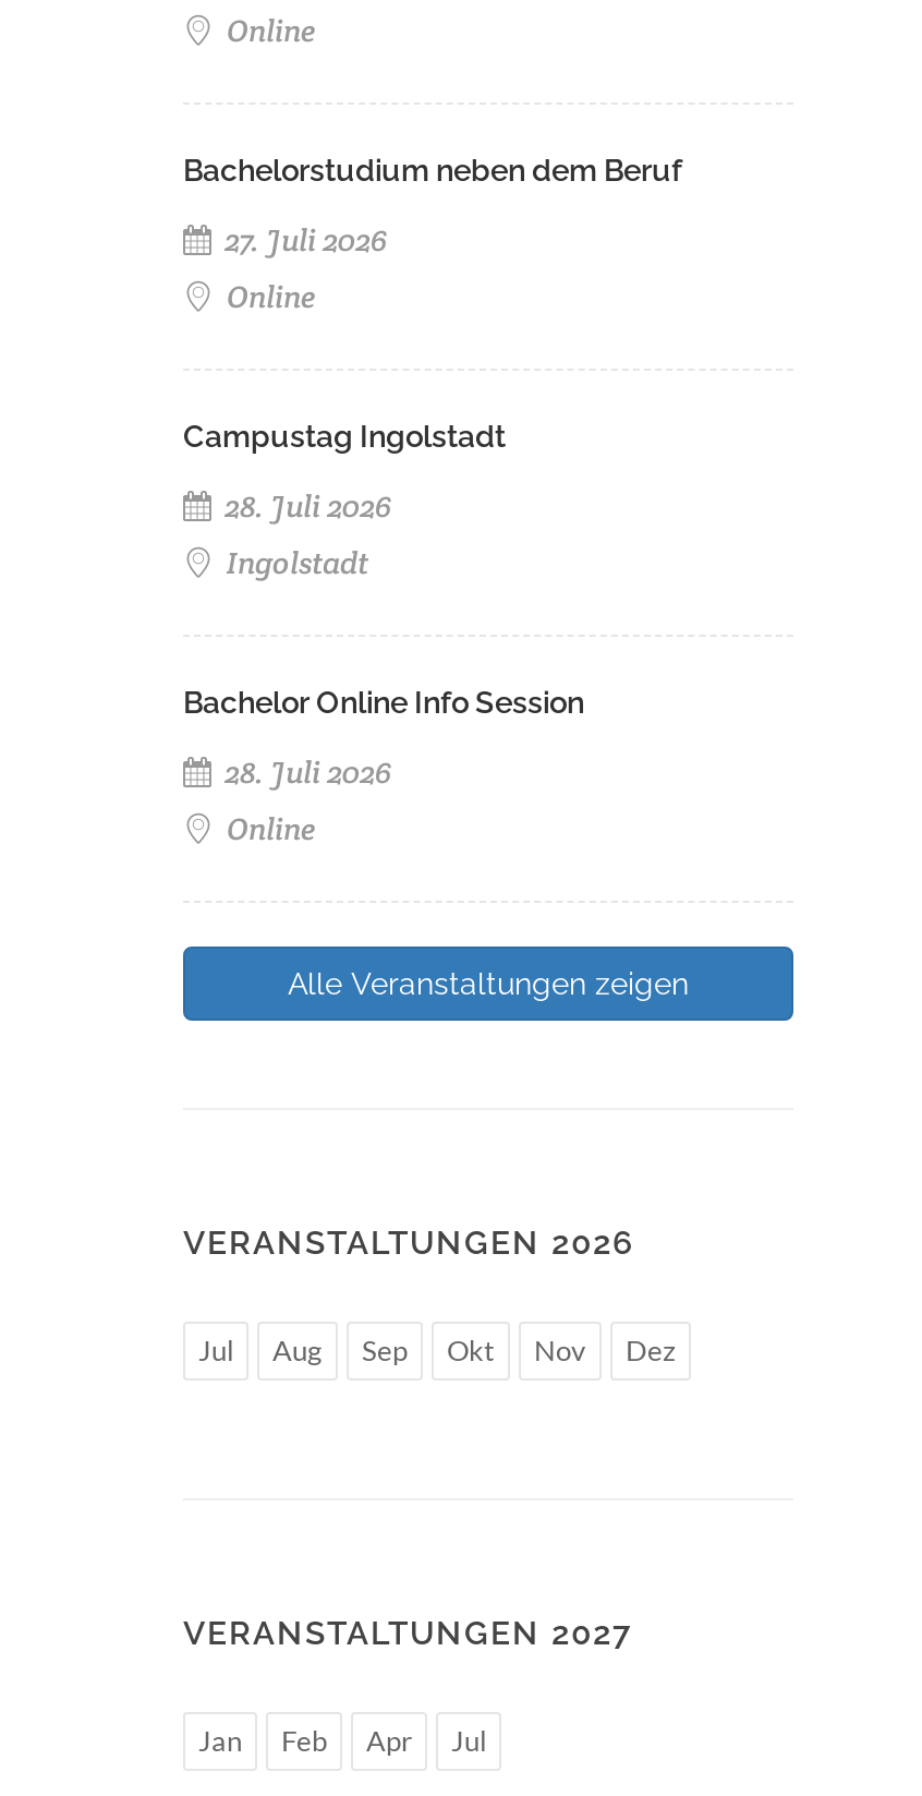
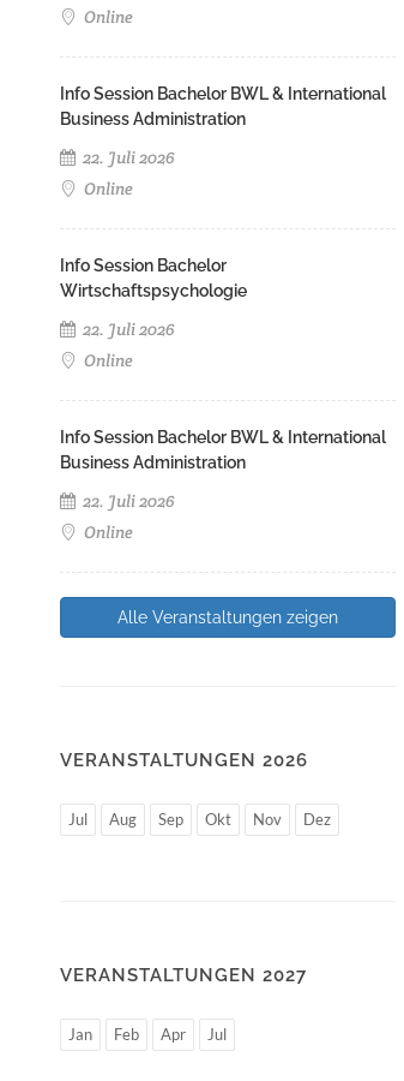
- Bachelorstudium neben dem Beruf
+ Info Session Bachelor BWL & International
+ Business Administration

- 27. Juli 2026
+ 22. Juli 2026

- Campustag Ingolstadt
+ Info Session Bachelor
+ Wirtschaftspsychologie

- 28. Juli 2026
- Ingolstadt
+ 22. Juli 2026
+ Online

- Bachelor Online Info Session
+ Info Session Bachelor BWL & International
+ Business Administration

- 28. Juli 2026
+ 22. Juli 2026
